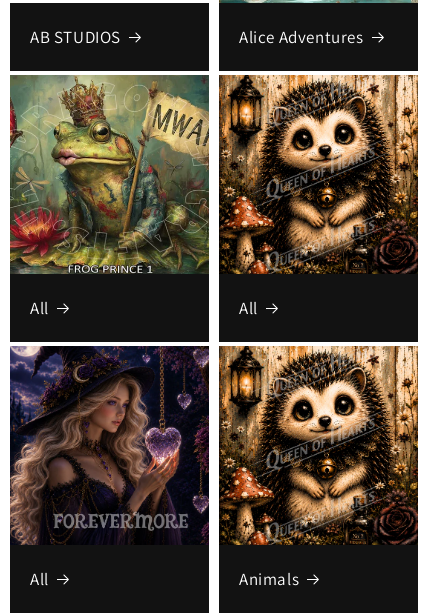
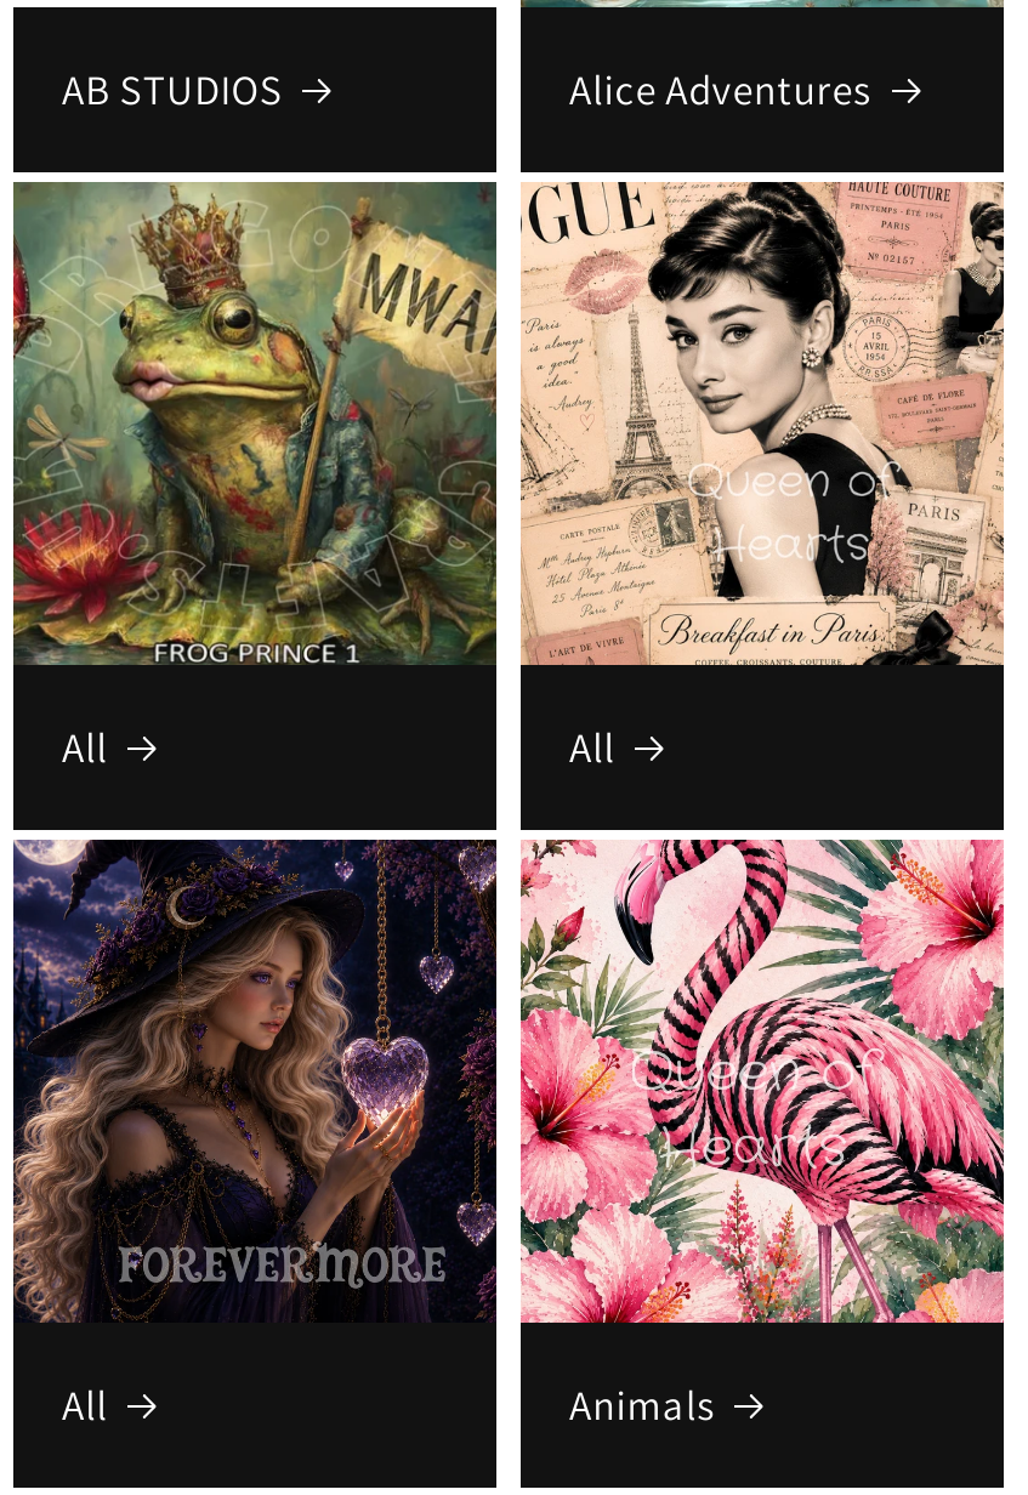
- [image]
+ [image]

- [image]
+ [image]
